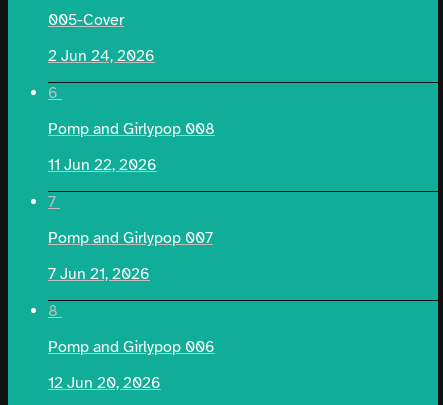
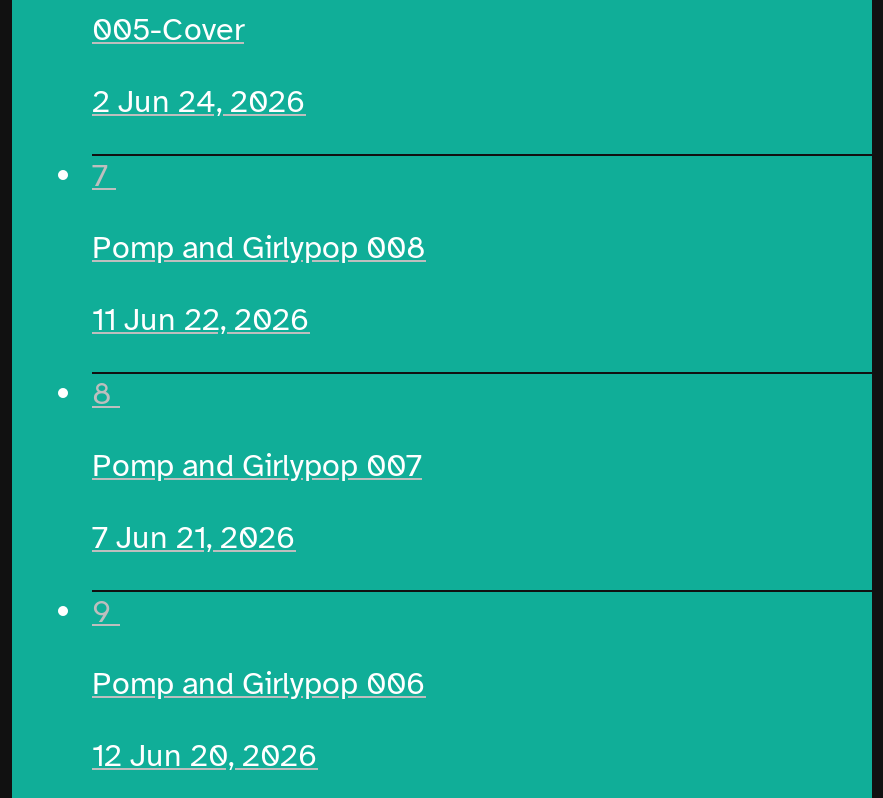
- 6
+ 7

- 7
+ 8

- 8
+ 9
